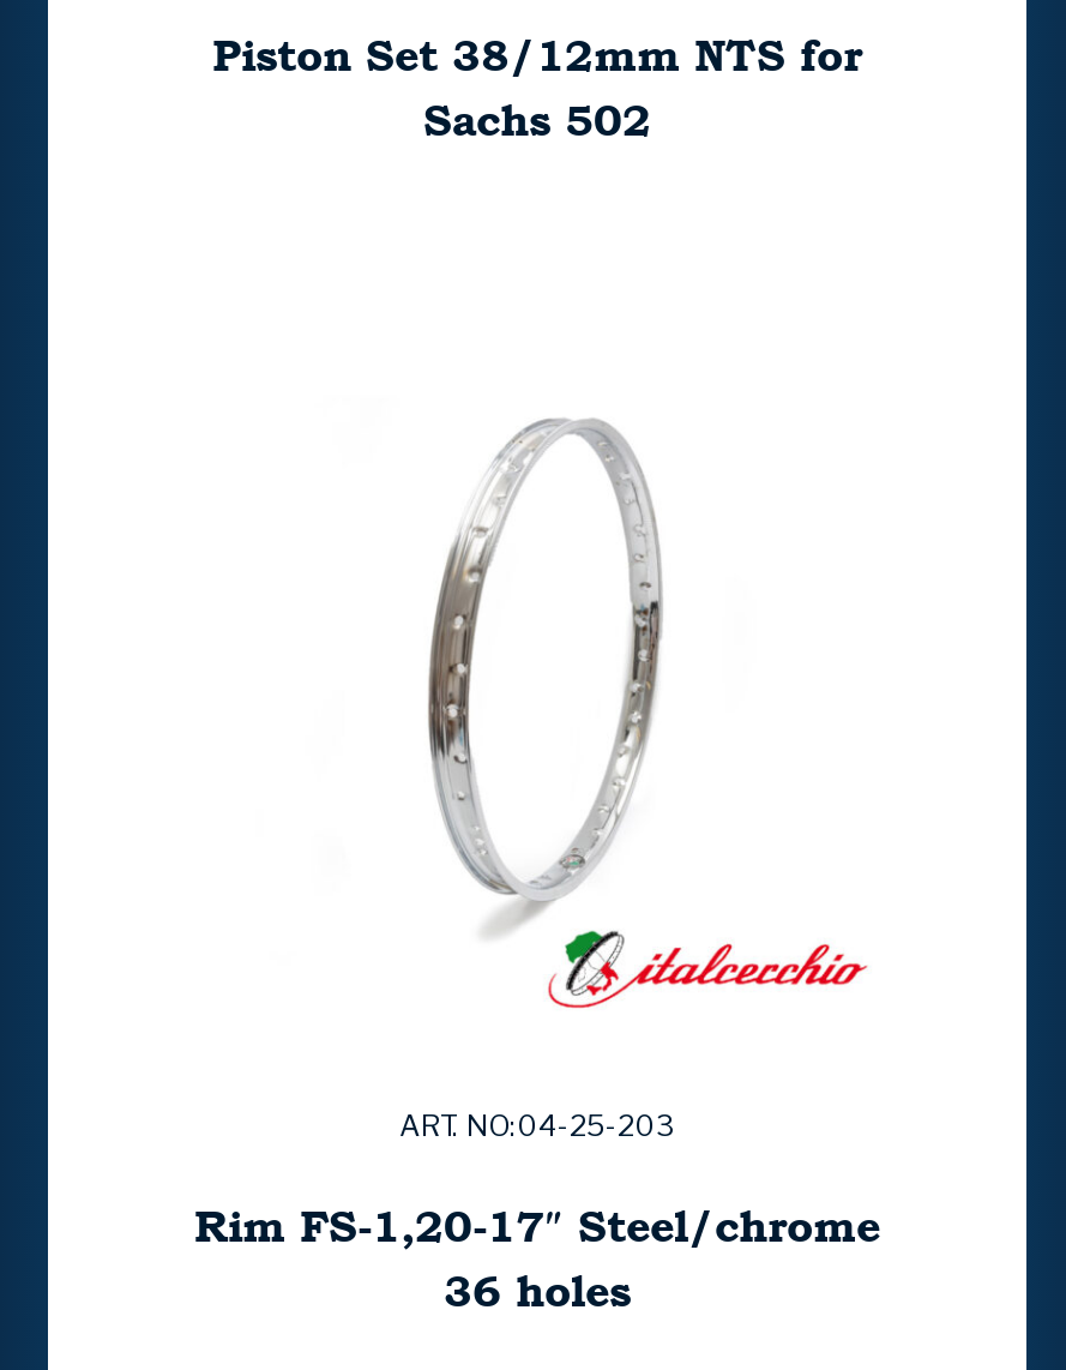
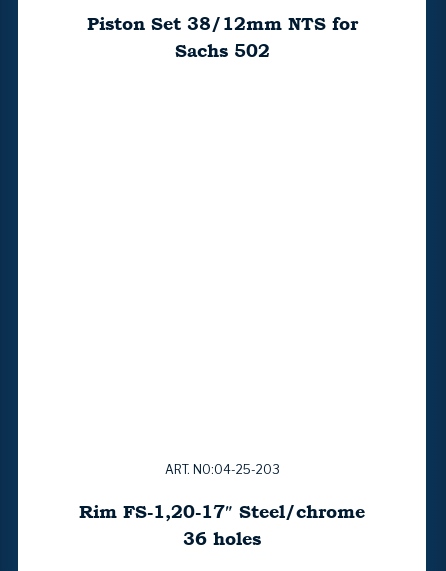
- [image]
